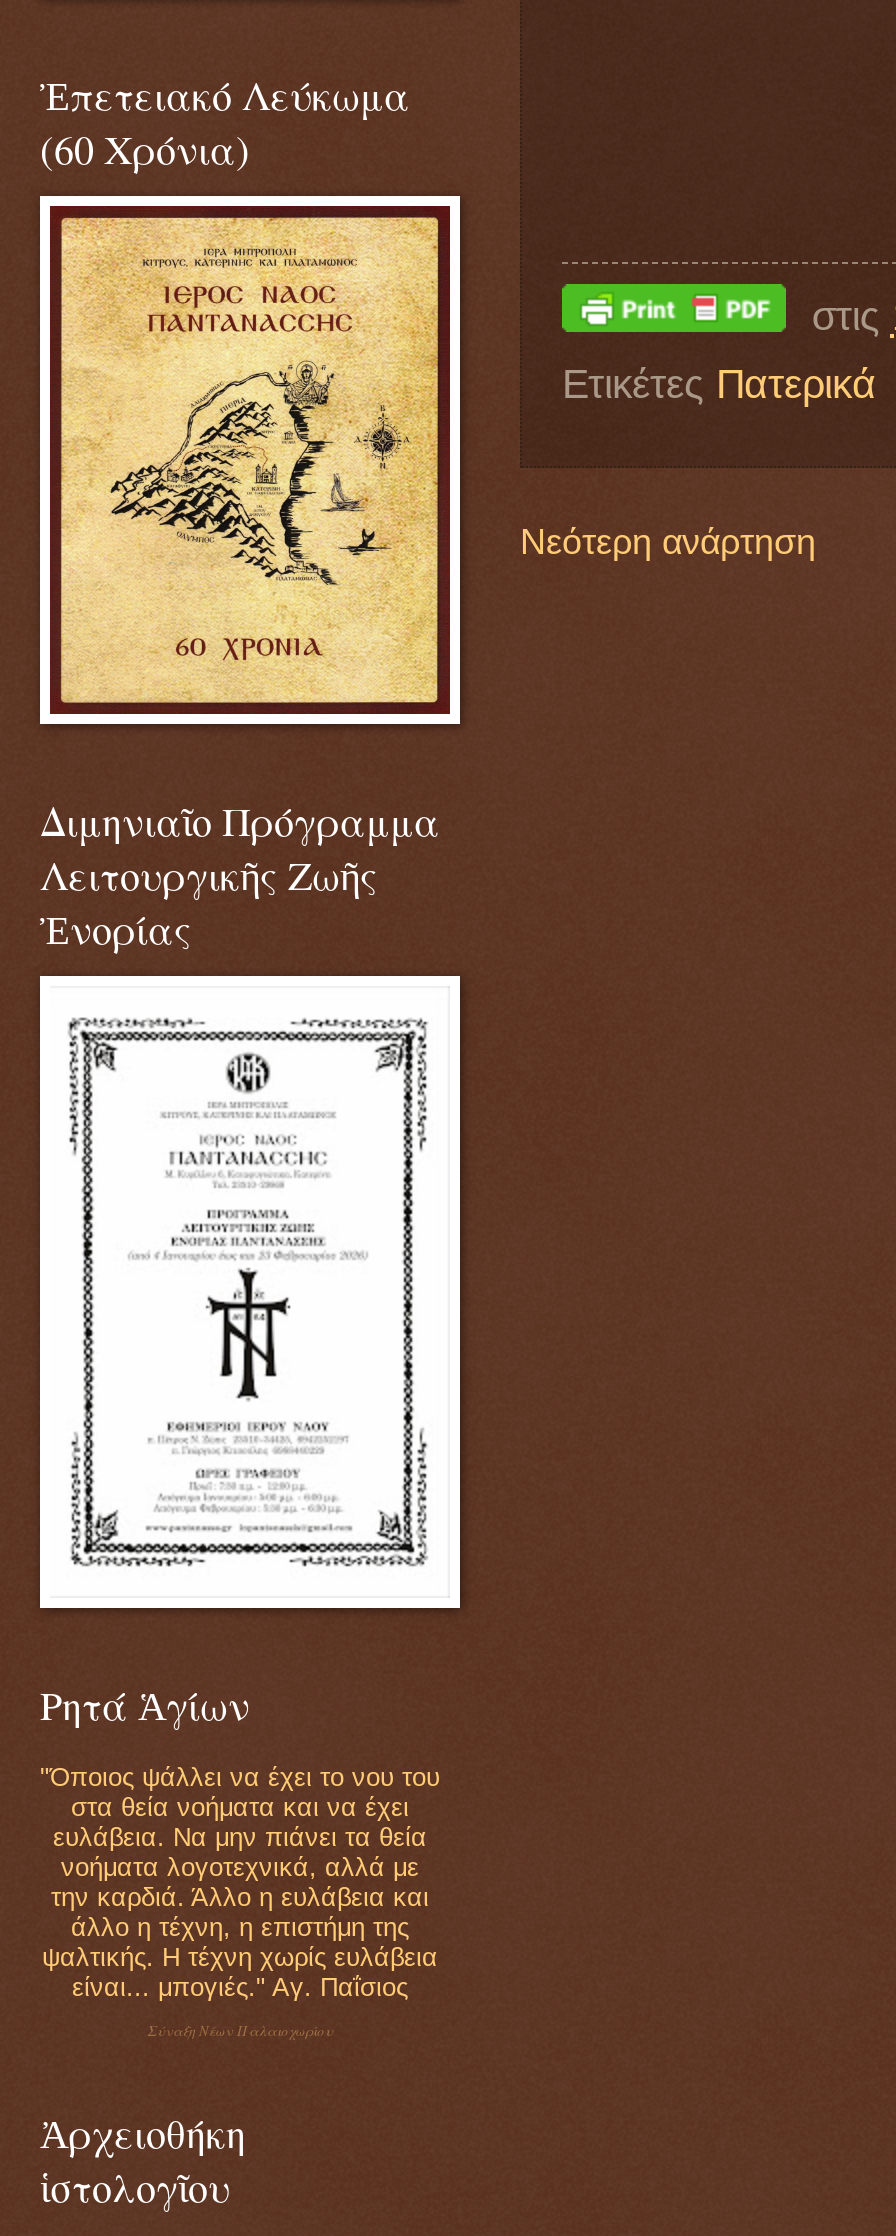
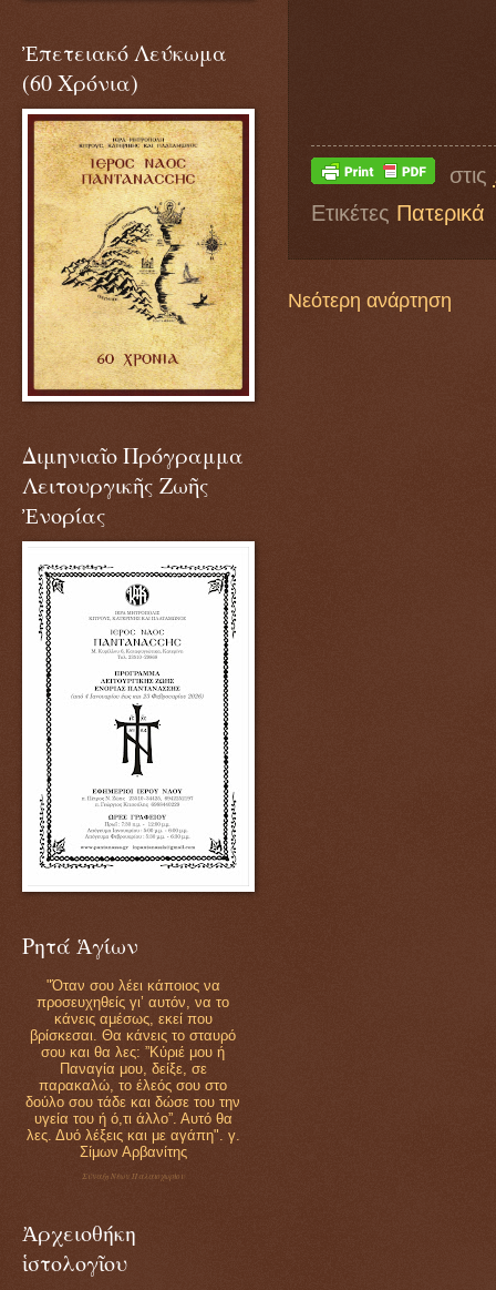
- "Όποιος ψάλλει να έχει το νου του
- στα θεία νοήματα και να έχει
- ευλάβεια. Να μην πιάνει τα θεία
- νοήματα λογοτεχνικά, αλλά με
- την καρδιά. Άλλο η ευλάβεια και
- άλλο η τέχνη, η επιστήμη της
- ψαλτικής. Η τέχνη χωρίς ευλάβεια
- είναι... μπογιές." Αγ. Παΐσιος
+ "Όταν σου λέει κάποιος να
+ προσευχηθείς γι’ αυτόν, να το
+ κάνεις αμέσως, εκεί που
+ βρίσκεσαι. Θα κάνεις το σταυρό
+ σου και θα λες: ”Κύριέ μου ή
+ Παναγία μου, δείξε, σε
+ παρακαλώ, το έλεός σου στο
+ δούλο σου τάδε και δώσε του την
+ υγεία του ή ό,τι άλλο”. Αυτό θα
+ λες. Δυό λέξεις και με αγάπη". γ.
+ Σίμων Αρβανίτης
